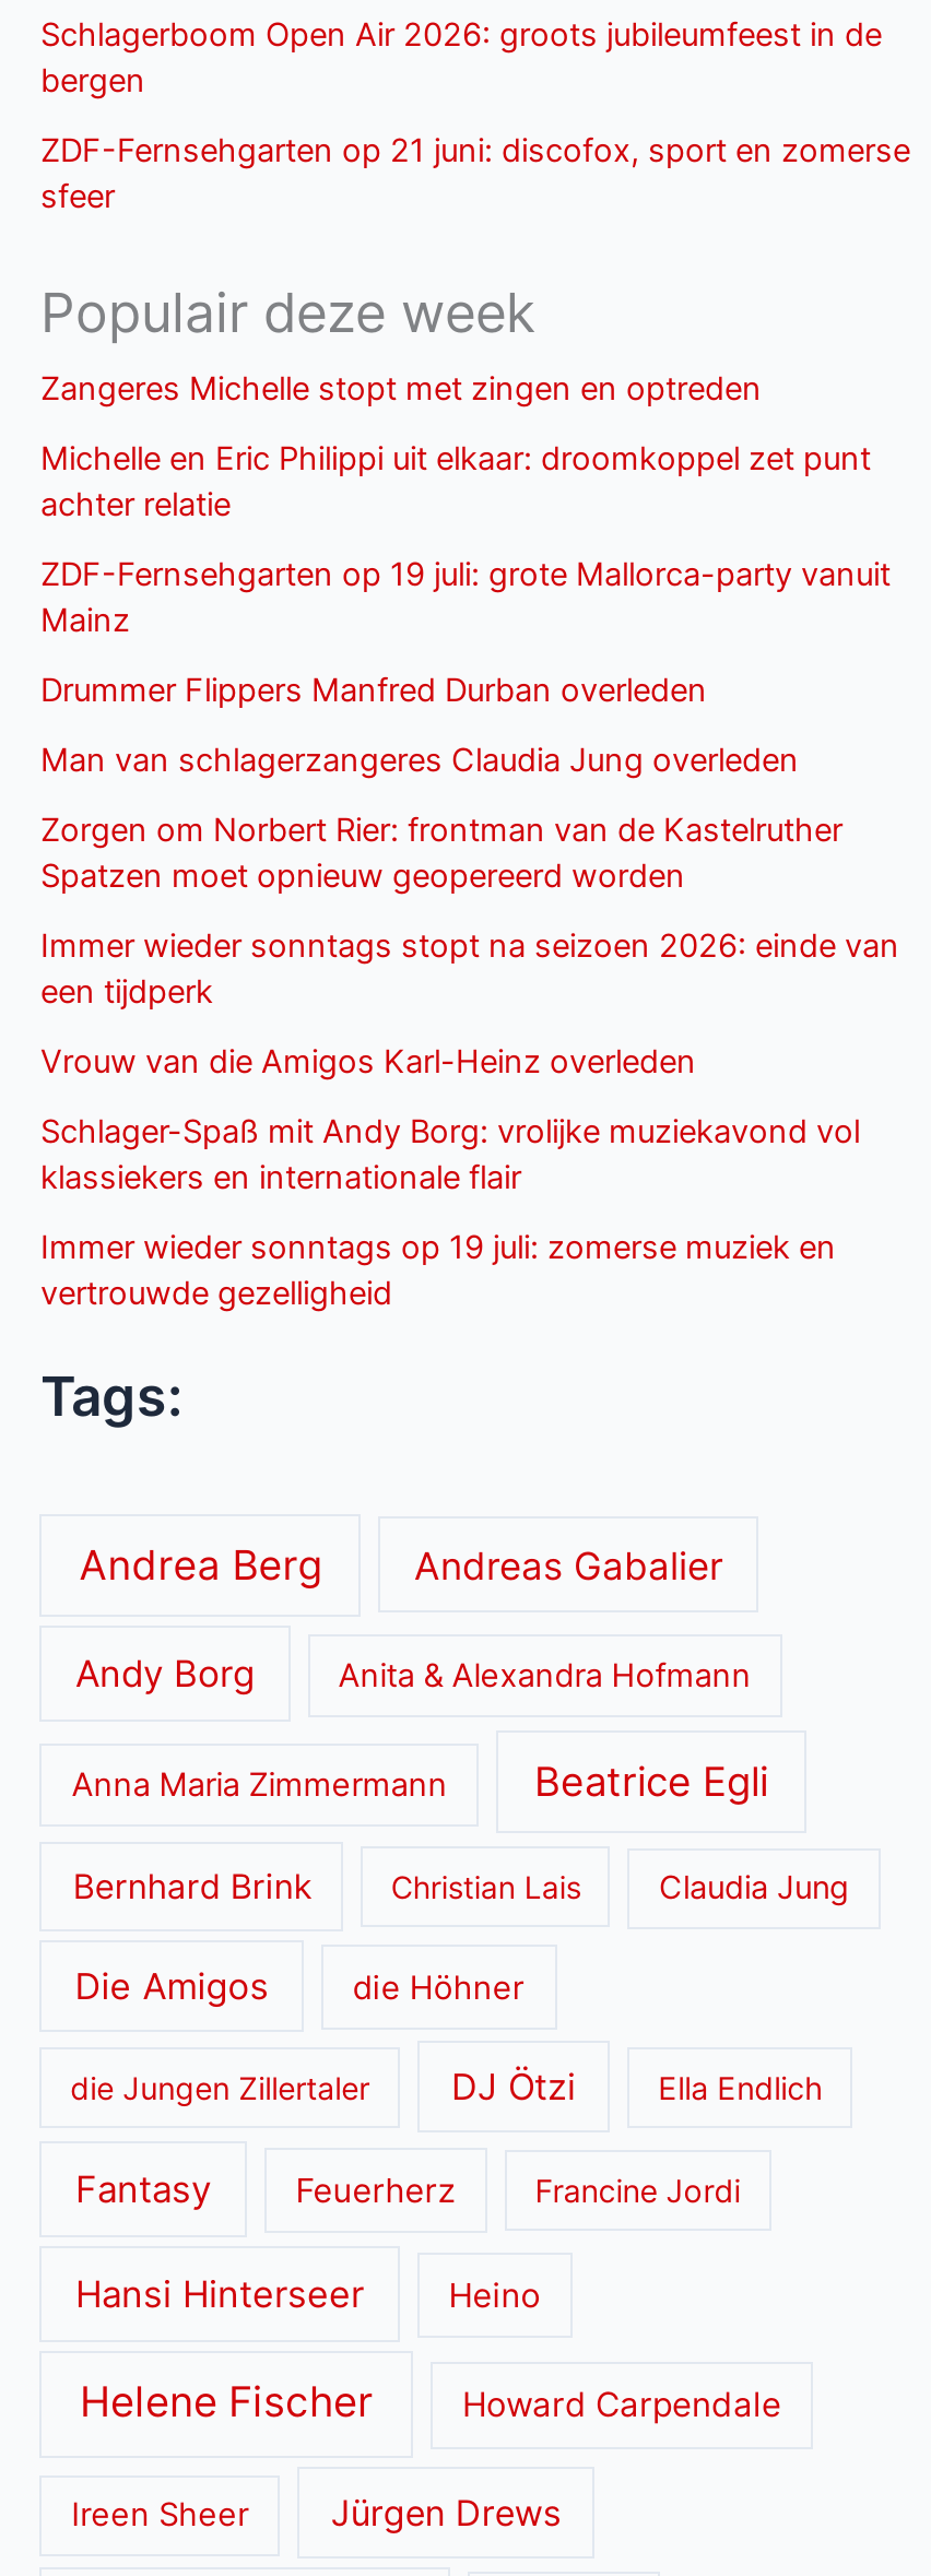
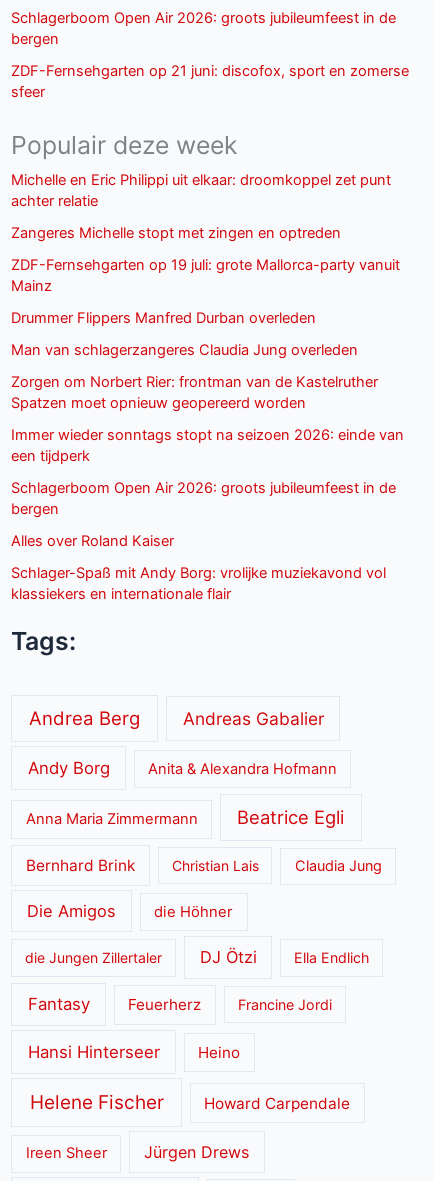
moved down: Zangeres Michelle stopt met zingen en optreden

moved up: Michelle en Eric Philippi uit elkaar: droomkoppel zet punt | achter relatie

- Vrouw van die Amigos Karl-Heinz overleden
+ Schlagerboom Open Air 2026: groots jubileumfeest in de
+ bergen
+ Alles over Roland Kaiser

moved down: Schlager-Spaß mit Andy Borg: vrolijke muziekavond vol | klassiekers en internationale flair

- Immer wieder sonntags op 19 juli: zomerse muziek en
- vertrouwde gezelligheid
